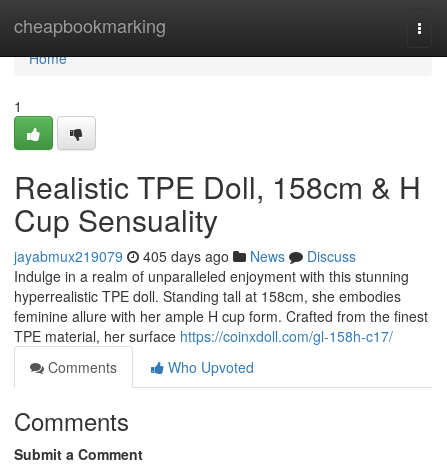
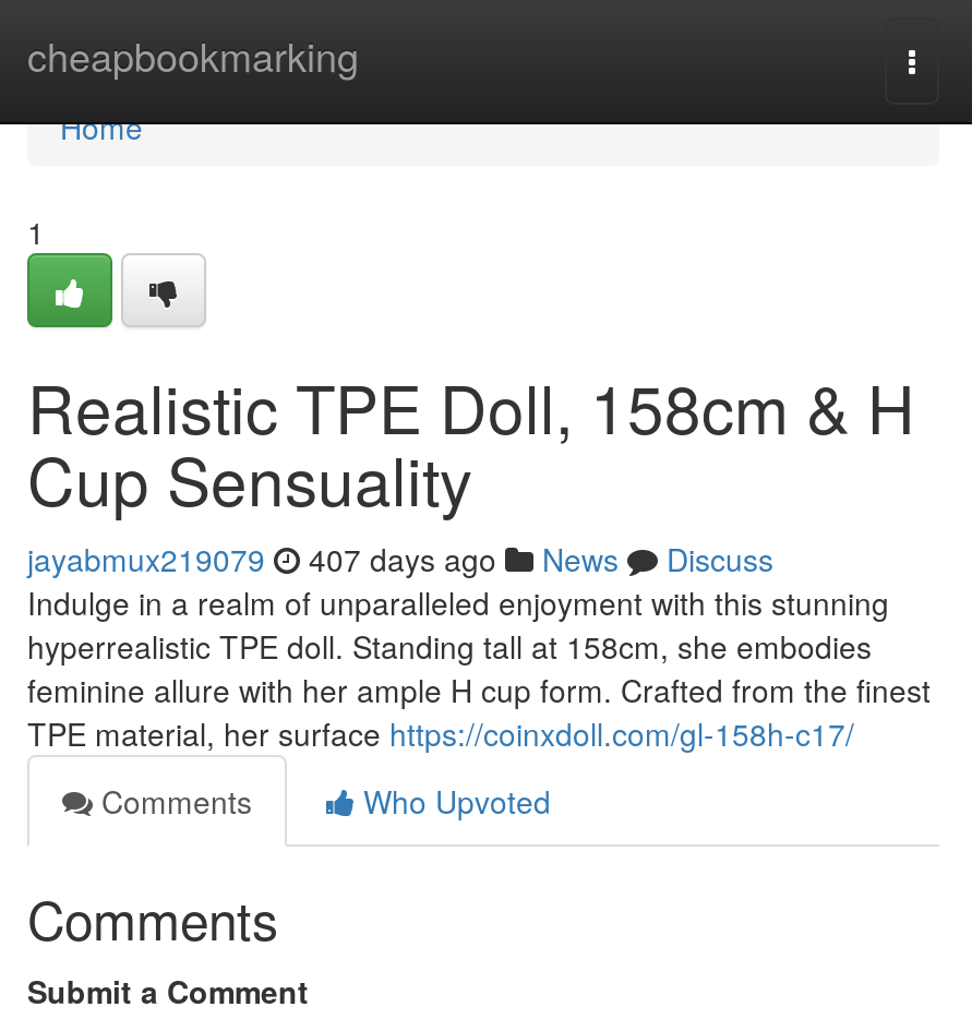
- jayabmux219079 405 days ago News Discuss
+ jayabmux219079 407 days ago News Discuss
